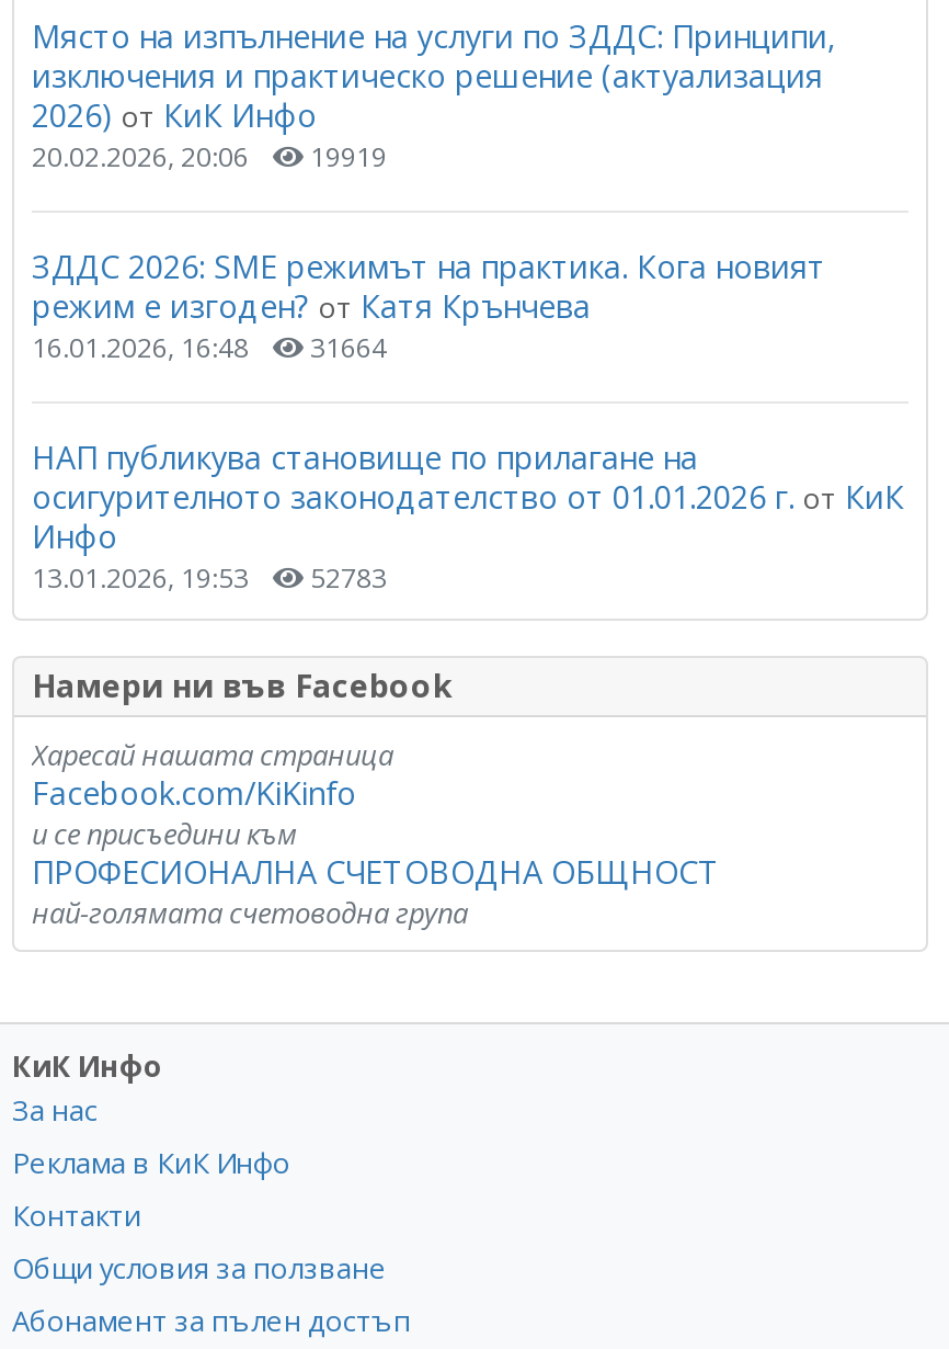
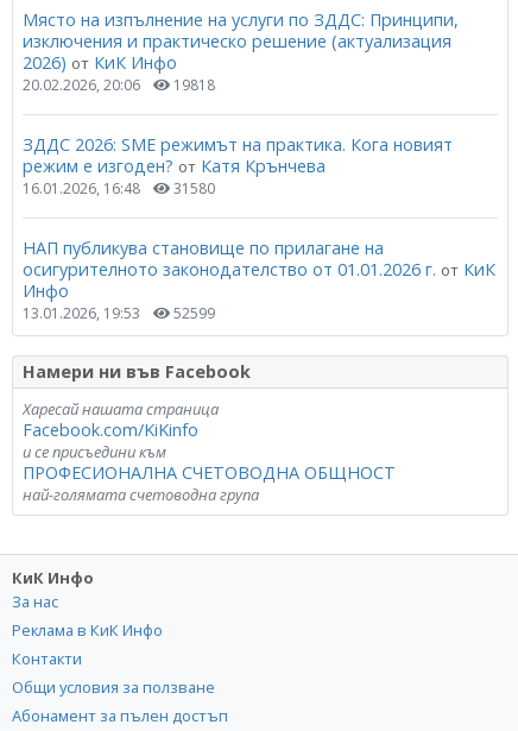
- 20.02.2026, 20:06 19919
+ 20.02.2026, 20:06 19818

- 16.01.2026, 16:48 31664
+ 16.01.2026, 16:48 31580

- 13.01.2026, 19:53 52783
+ 13.01.2026, 19:53 52599
